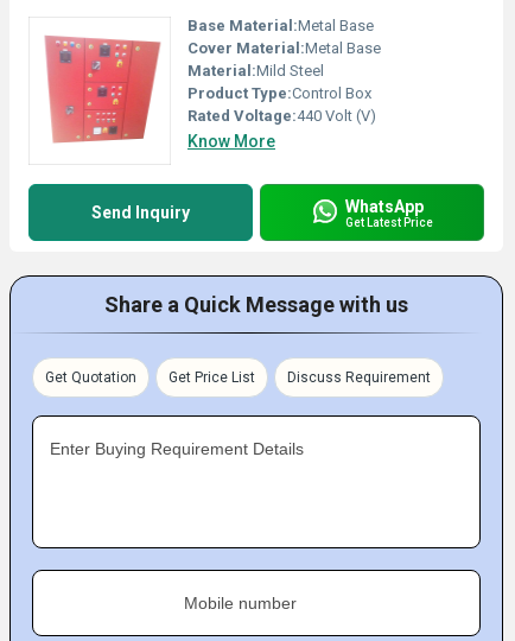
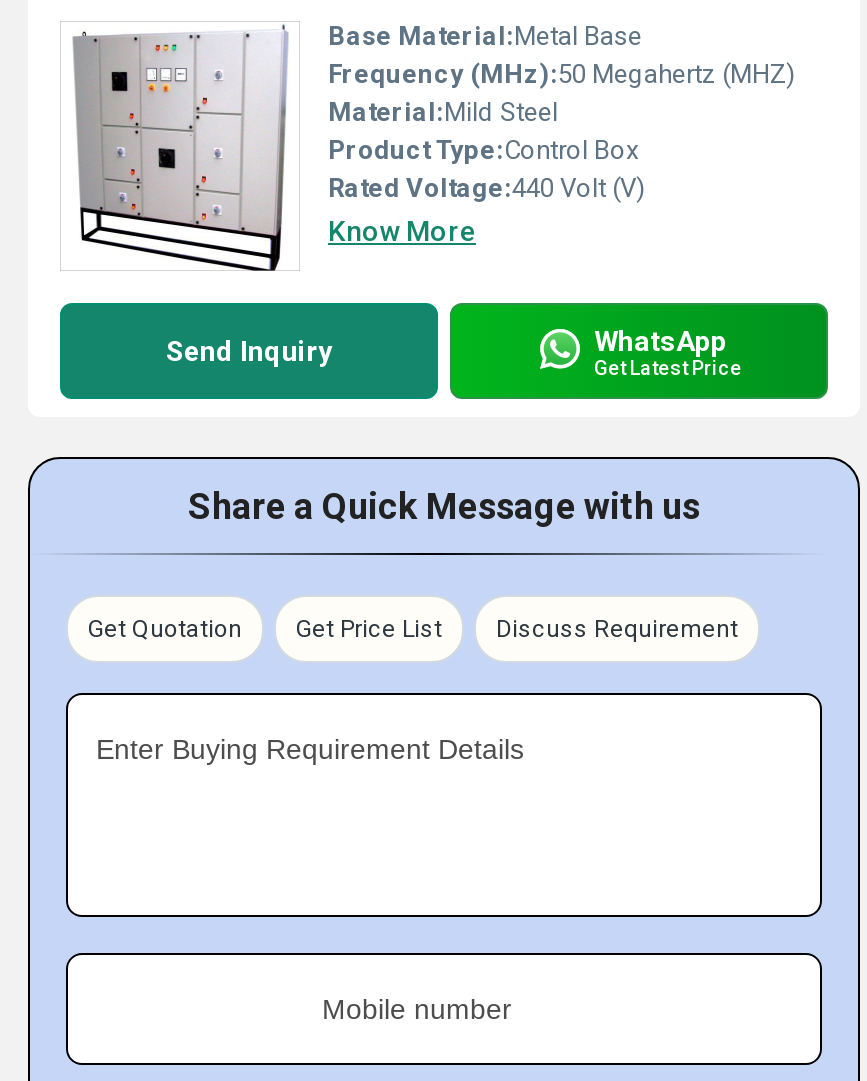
- [image]
- Cover Material:Metal Base
+ [image]
+ Frequency (MHz):50 Megahertz (MHZ)
